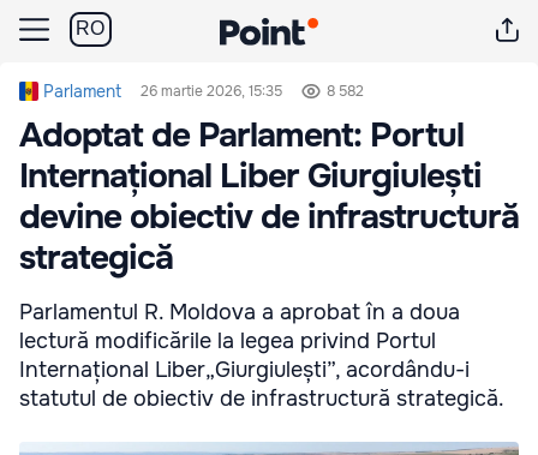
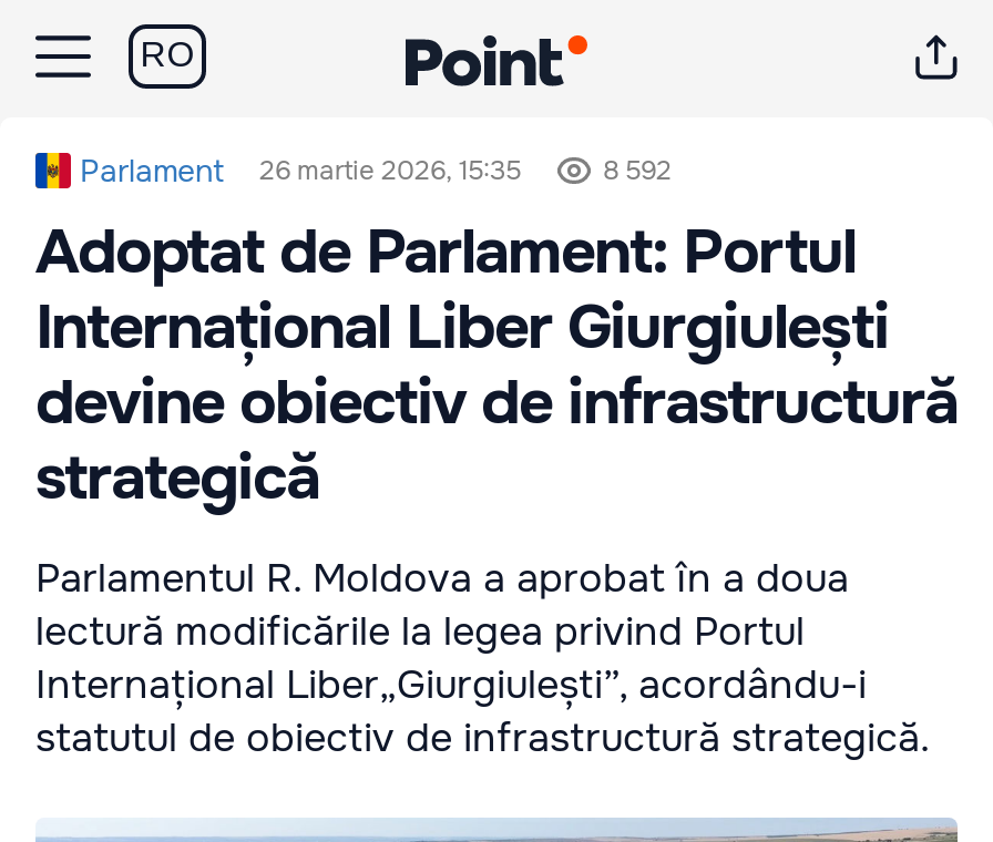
- 8 582
+ 8 592
